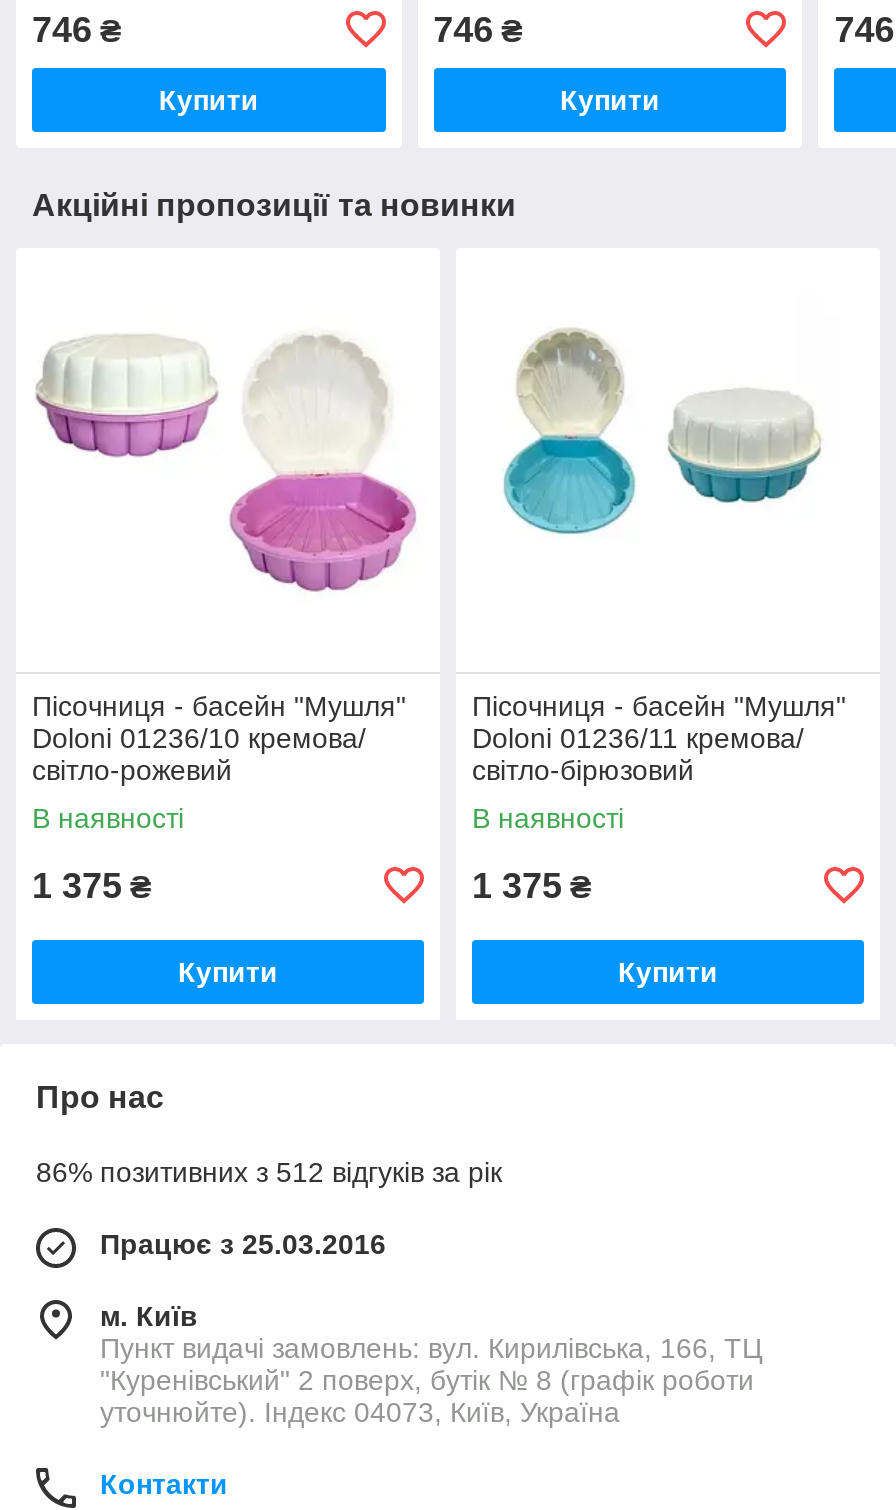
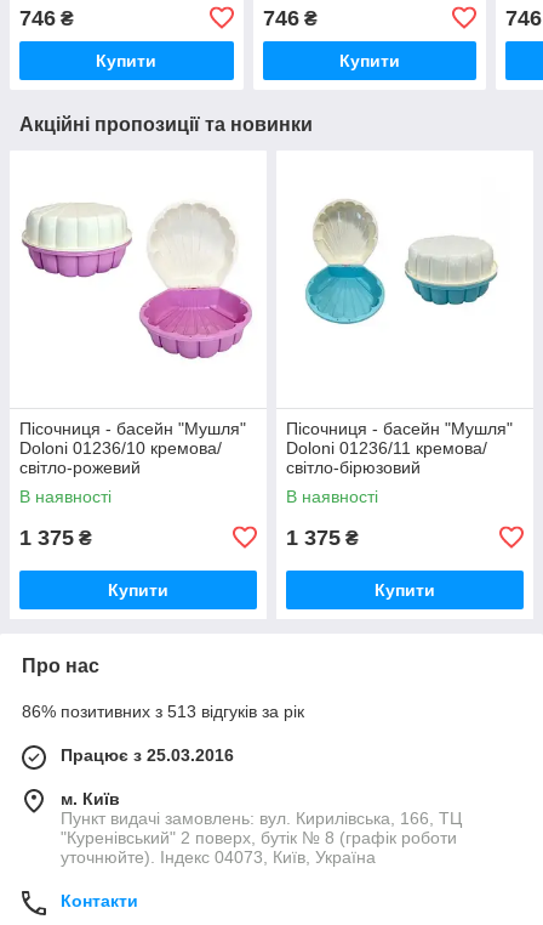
- 86% позитивних з 512 відгуків за рік
+ 86% позитивних з 513 відгуків за рік
